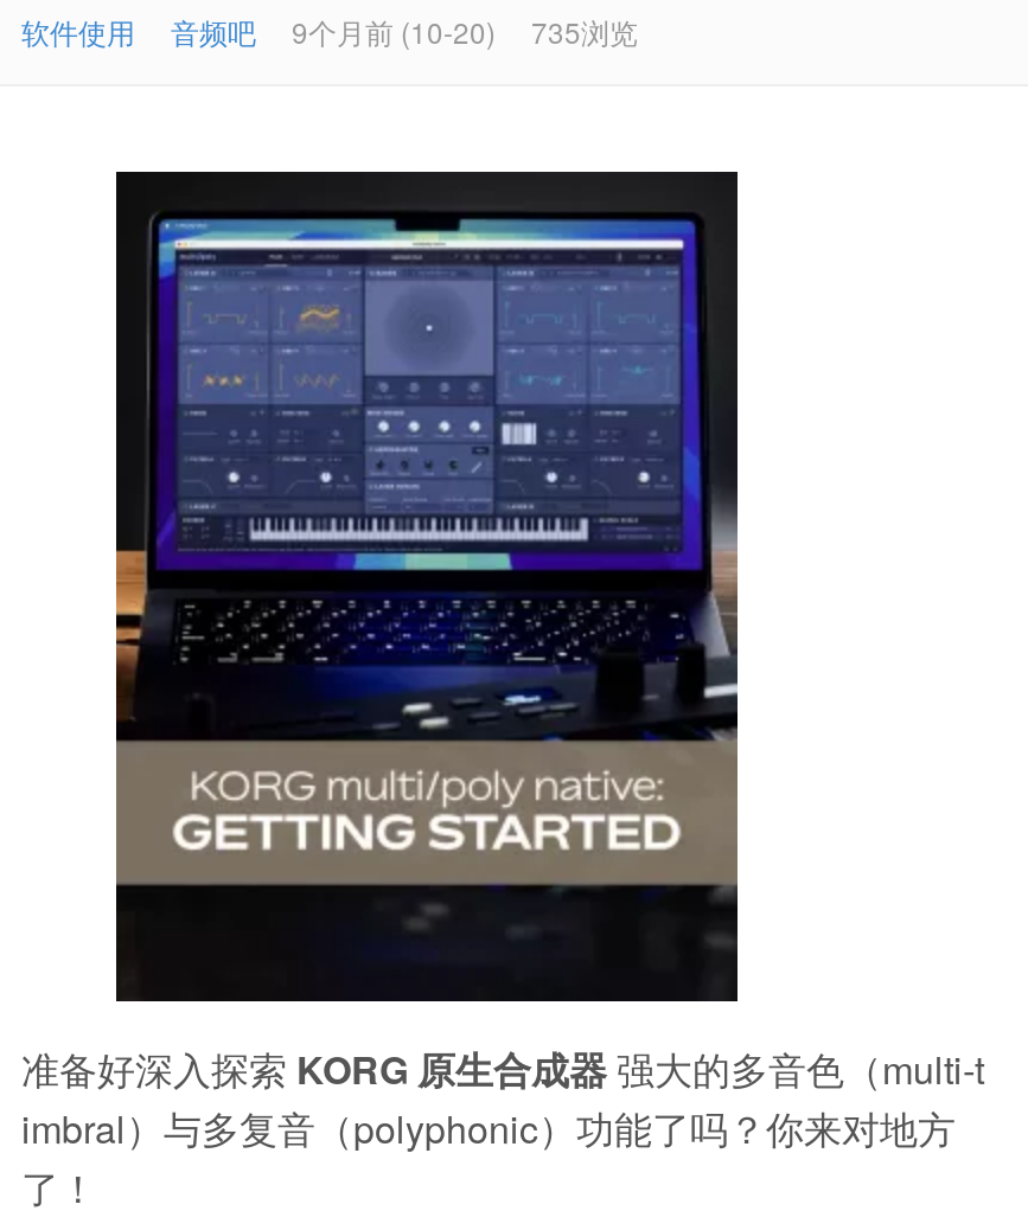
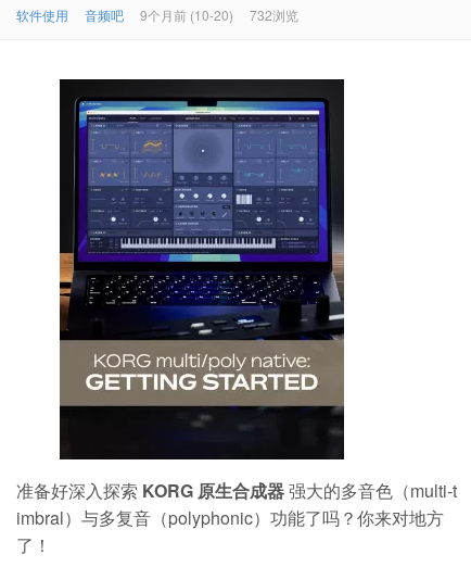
- 软件使用 音频吧 9个月前 (10-20) 735浏览
+ 软件使用 音频吧 9个月前 (10-20) 732浏览
